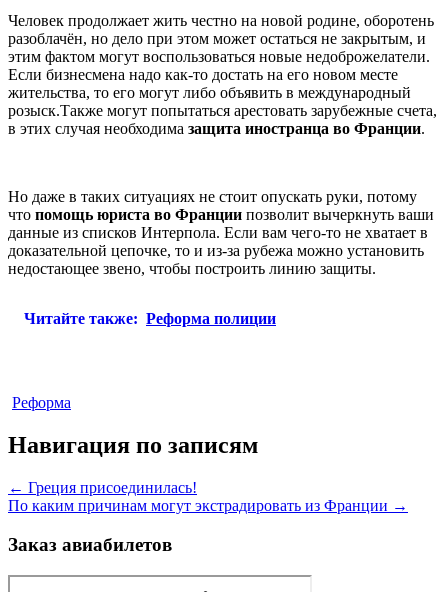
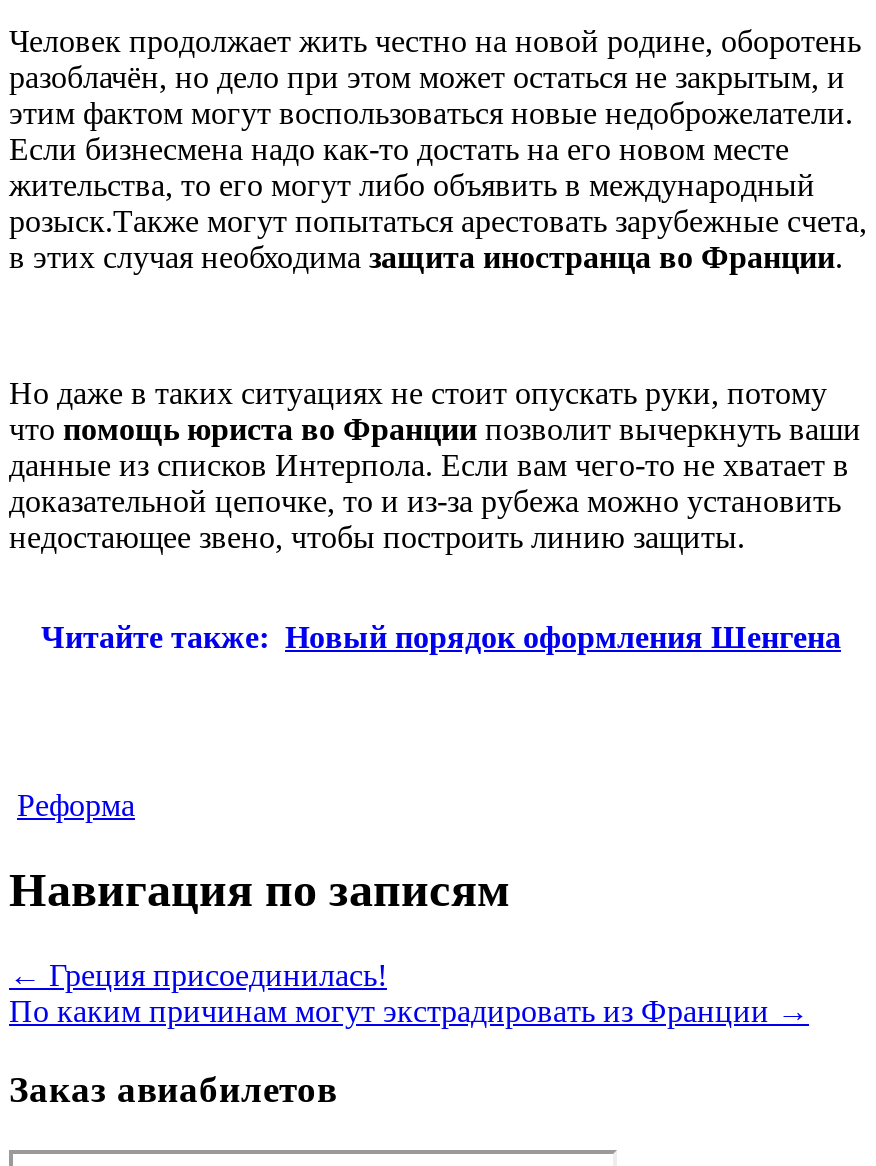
- Читайте также: Реформа полиции
+ Читайте также: Новый порядок оформления Шенгена
